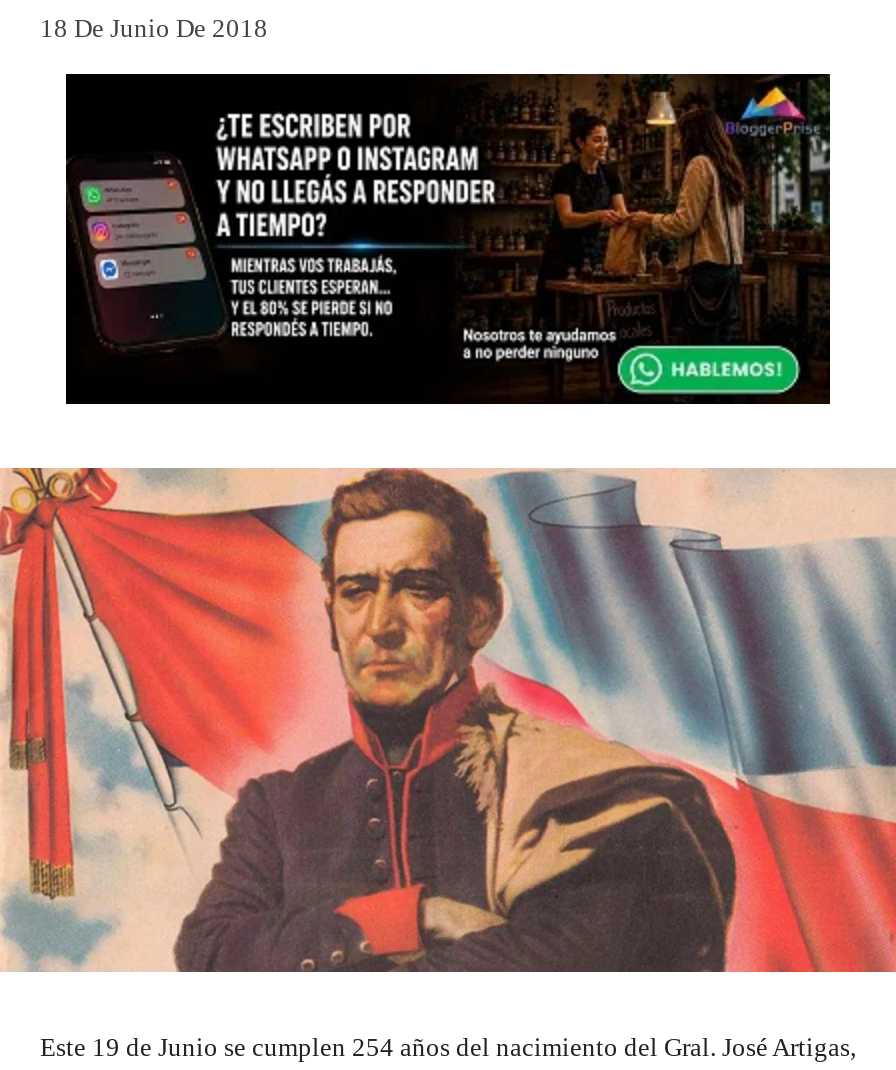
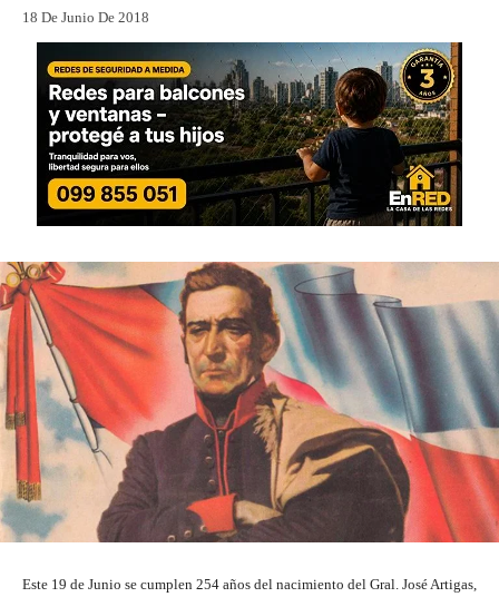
- [image]
+ [image]
